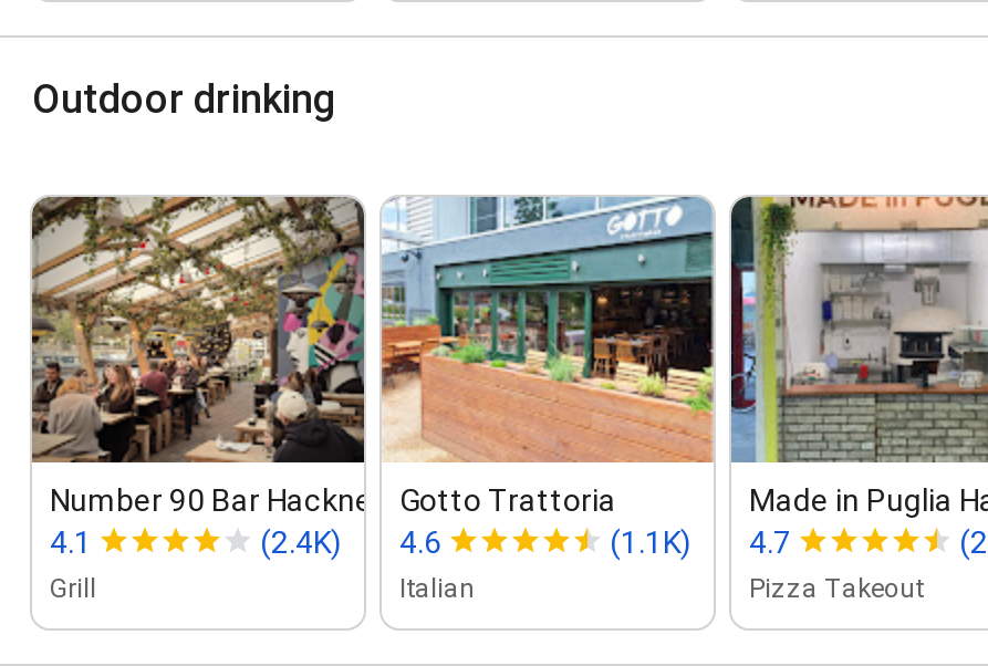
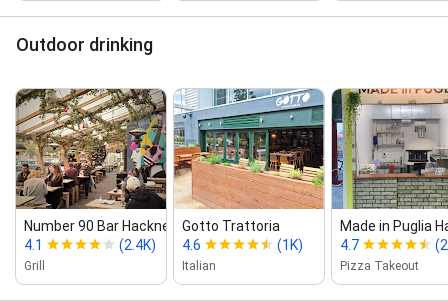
- (1.1K)
+ (1K)
